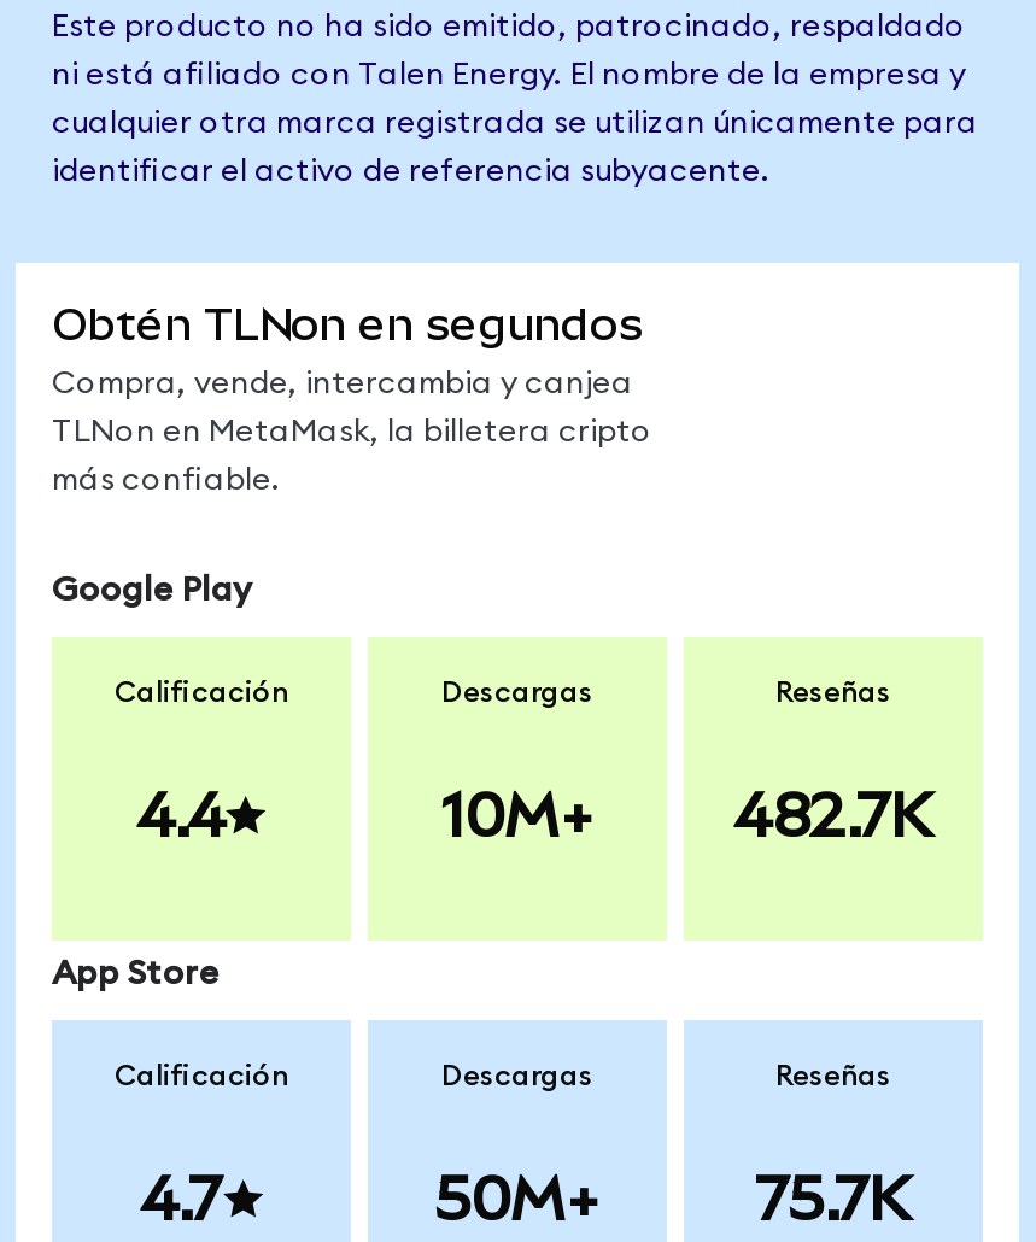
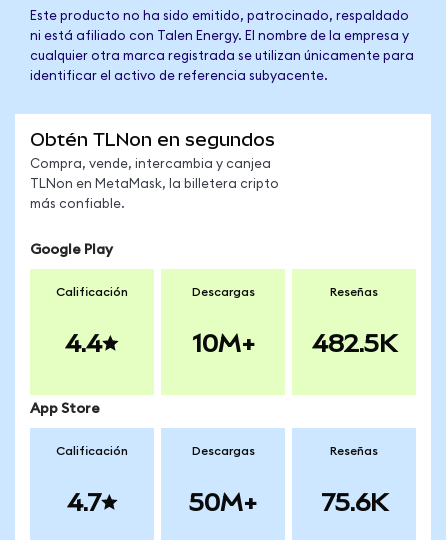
- 482.7K
+ 482.5K

- 75.7K
+ 75.6K
